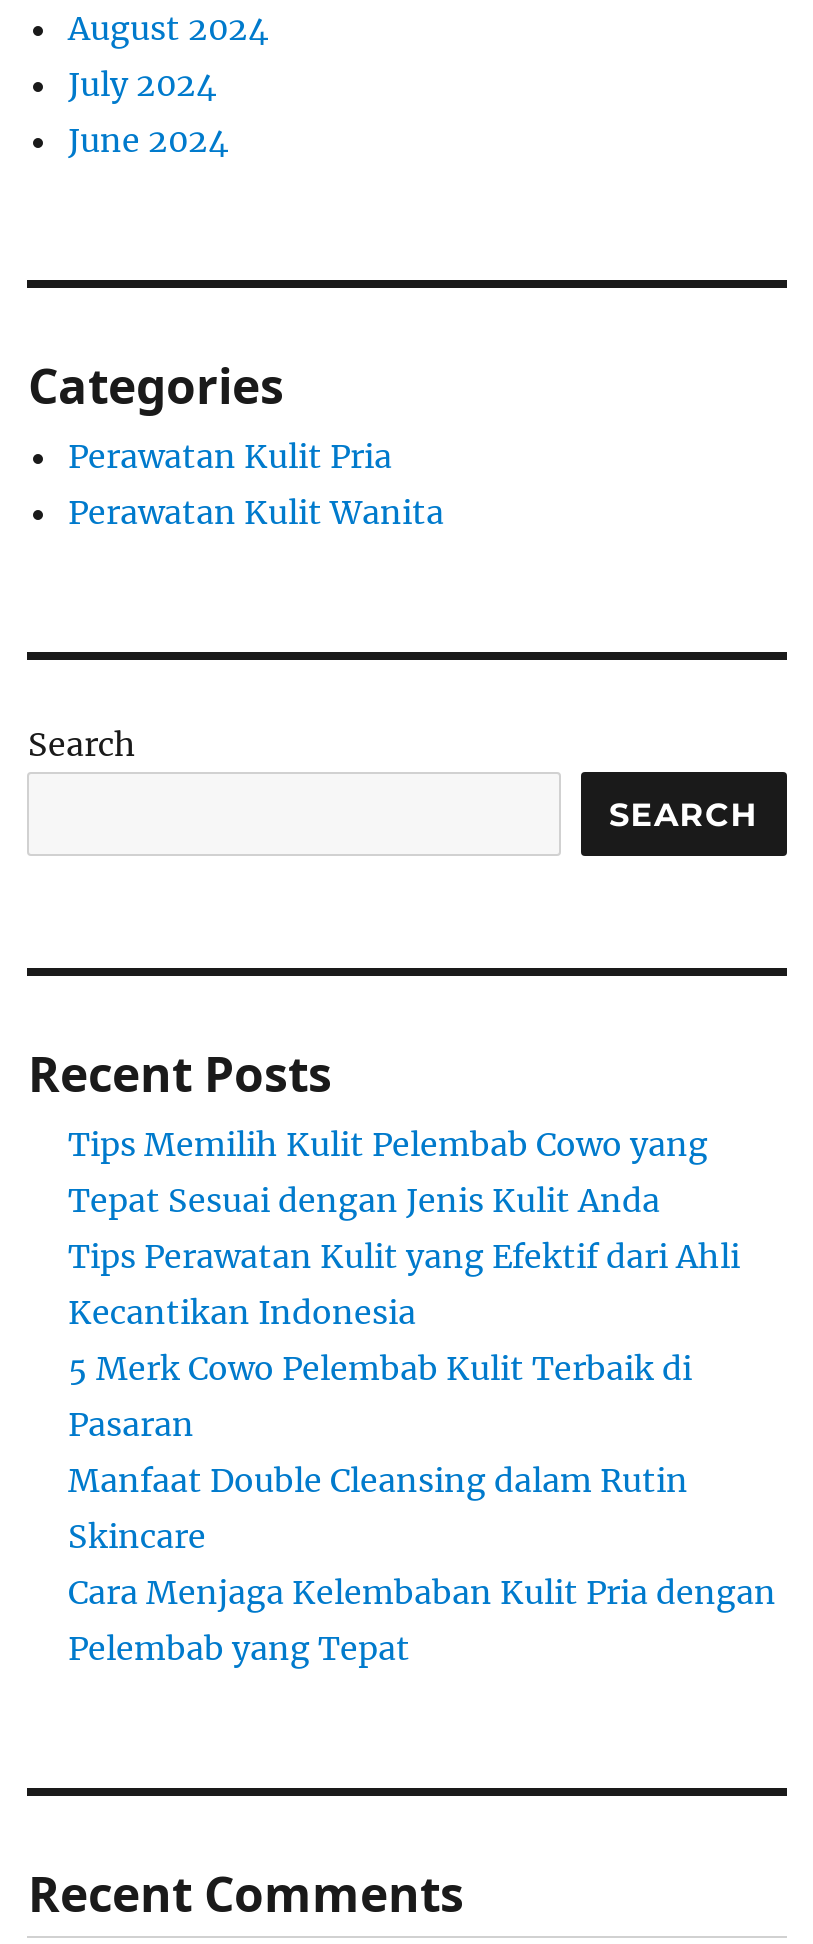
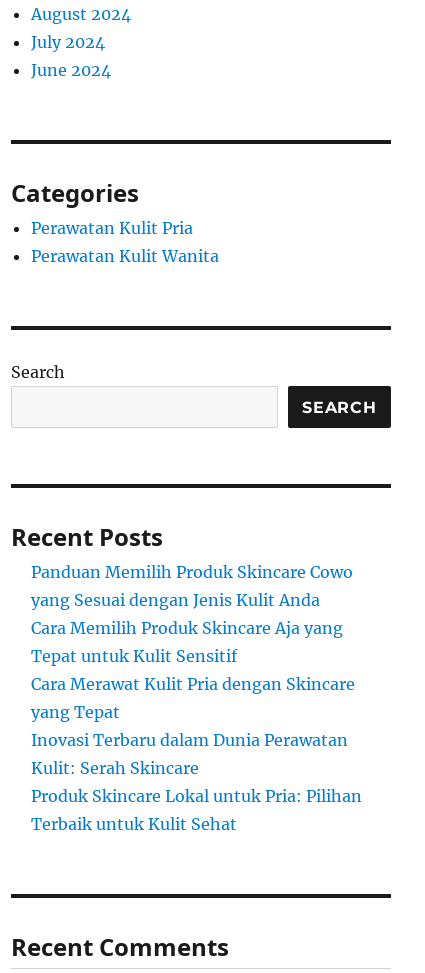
- Tips Memilih Kulit Pelembab Cowo yang
- Tepat Sesuai dengan Jenis Kulit Anda
- Tips Perawatan Kulit yang Efektif dari Ahli
- Kecantikan Indonesia
- 5 Merk Cowo Pelembab Kulit Terbaik di
- Pasaran
- Manfaat Double Cleansing dalam Rutin
- Skincare
- Cara Menjaga Kelembaban Kulit Pria dengan
- Pelembab yang Tepat
+ Panduan Memilih Produk Skincare Cowo
+ yang Sesuai dengan Jenis Kulit Anda
+ Cara Memilih Produk Skincare Aja yang
+ Tepat untuk Kulit Sensitif
+ Cara Merawat Kulit Pria dengan Skincare
+ yang Tepat
+ Inovasi Terbaru dalam Dunia Perawatan
+ Kulit: Serah Skincare
+ Produk Skincare Lokal untuk Pria: Pilihan
+ Terbaik untuk Kulit Sehat
